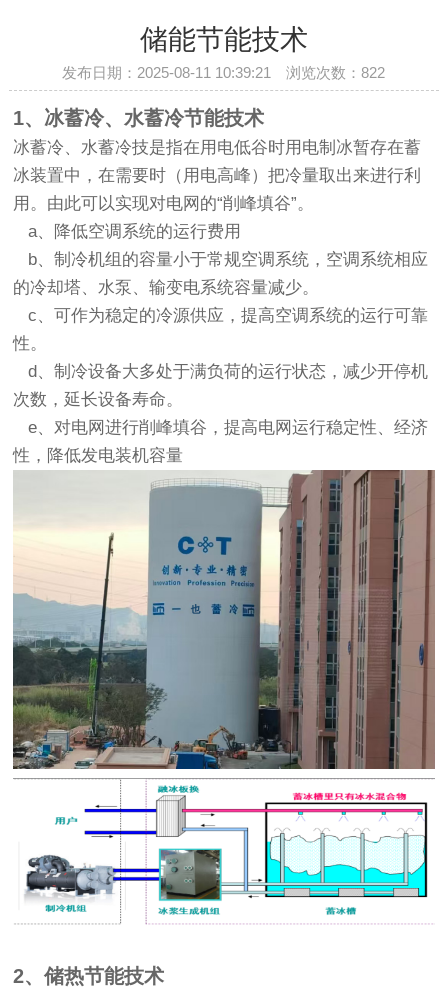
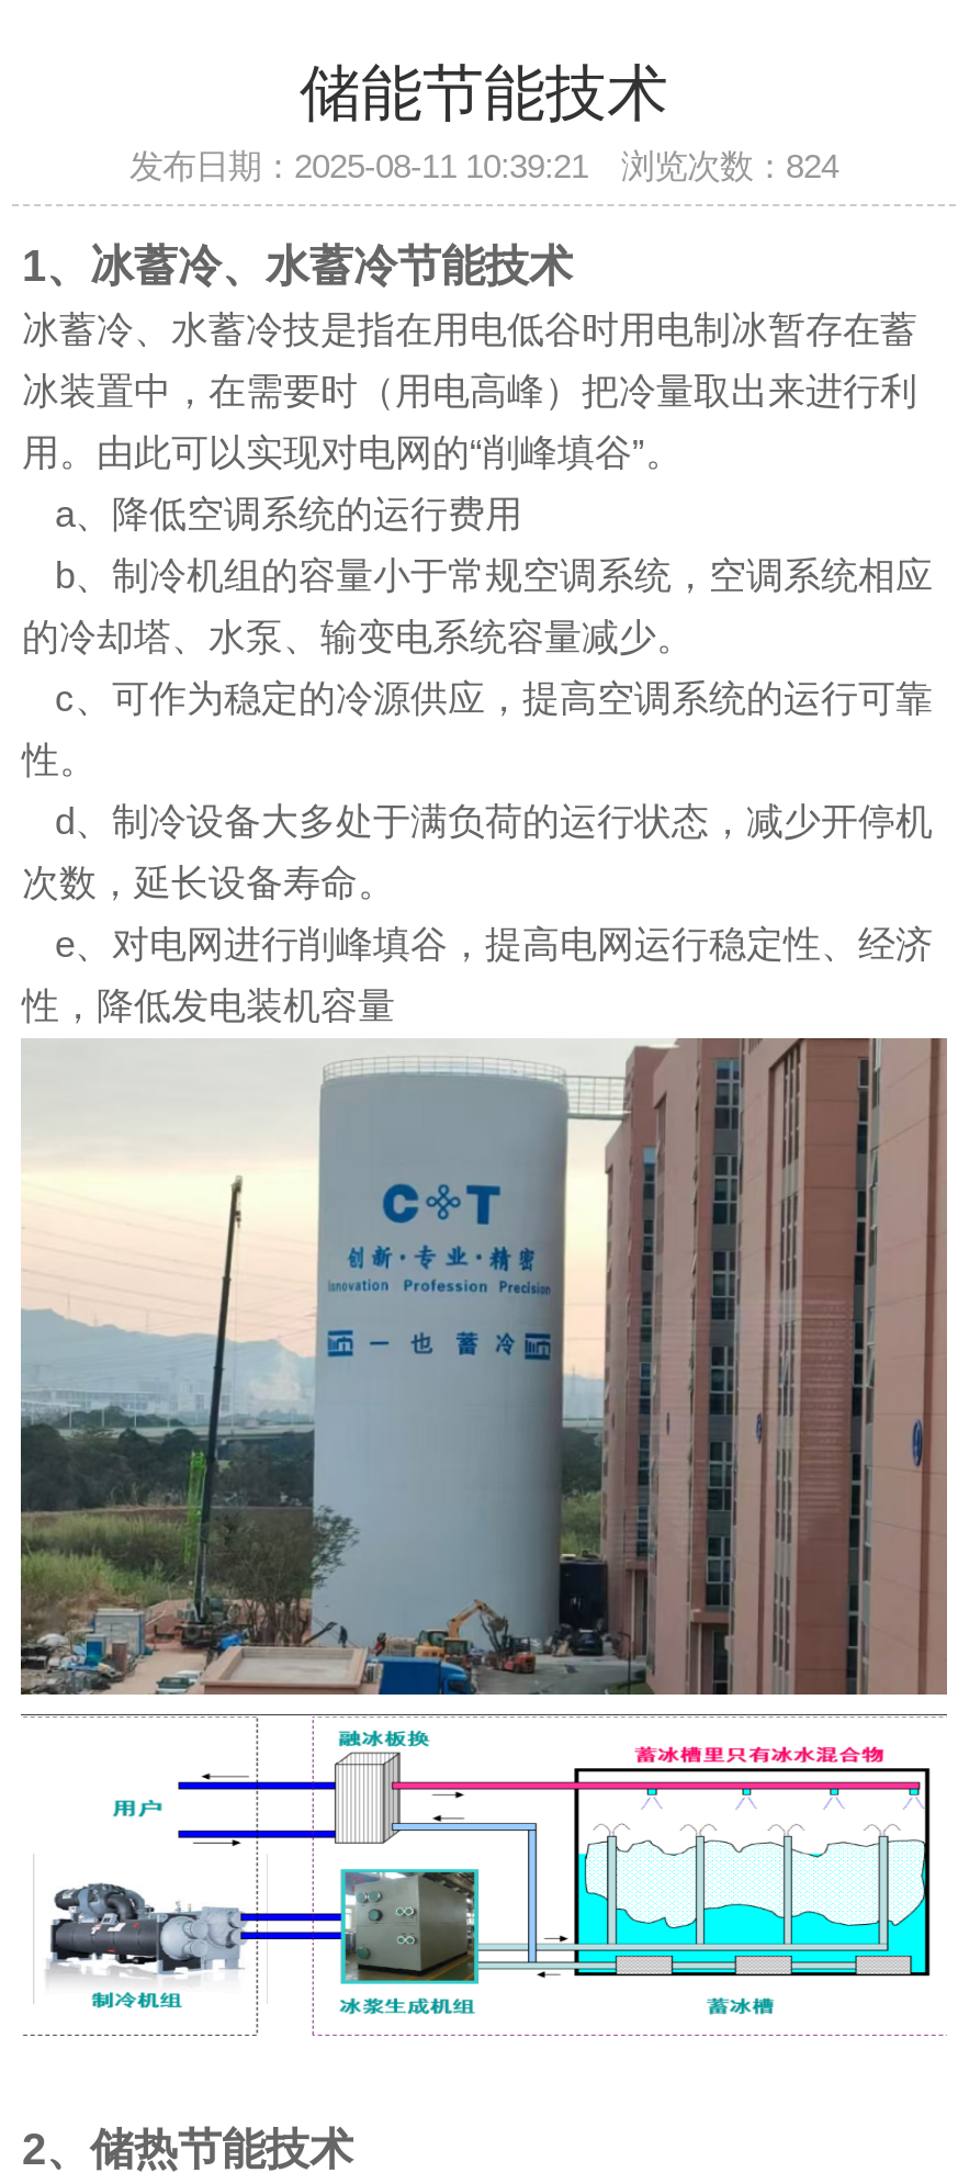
- 发布日期：2025-08-11 10:39:21 浏览次数：822
+ 发布日期：2025-08-11 10:39:21 浏览次数：824
